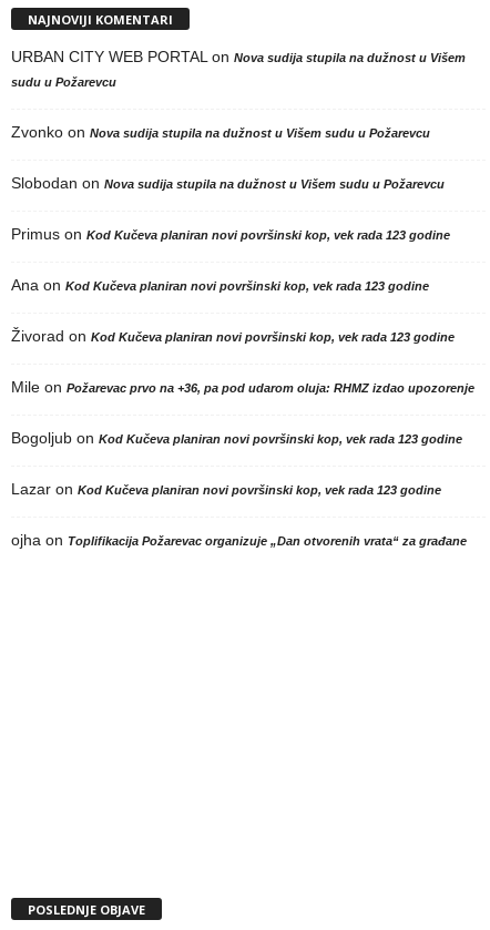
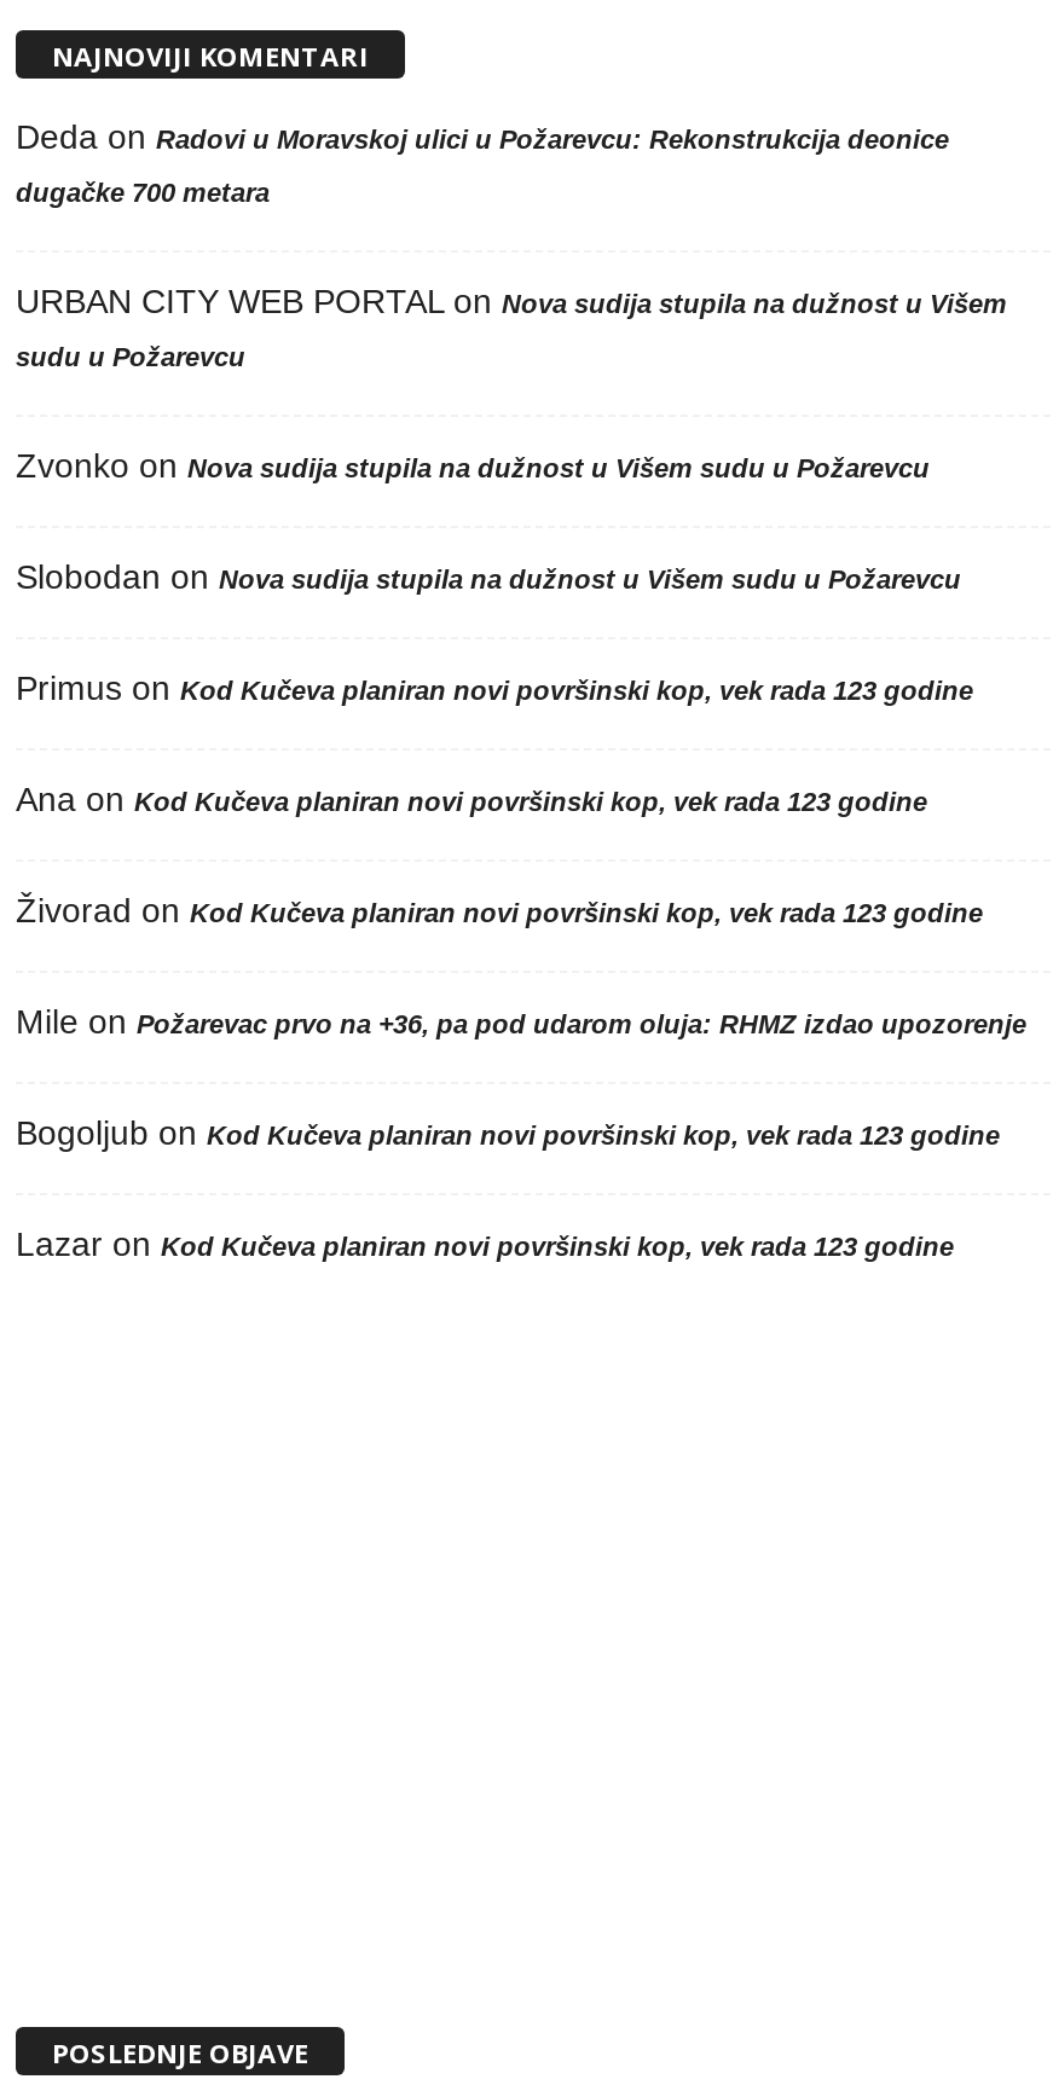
+ Deda on Radovi u Moravskoj ulici u Požarevcu: Rekonstrukcija deonice
+ dugačke 700 metara

moved down: URBAN CITY WEB PORTAL on Nova sudija stupila na dužnost u Višem | sudu u Požarevcu | Zvonko on Nova sudija stupila na dužnost u Višem sudu u Požarevcu | ... | Bogoljub on Kod Kučeva planiran novi površinski kop, vek rada 123 godine | Lazar on Kod Kučeva planiran novi površinski kop, vek rada 123 godine

- ojha on Toplifikacija Požarevac organizuje „Dan otvorenih vrata“ za građane
